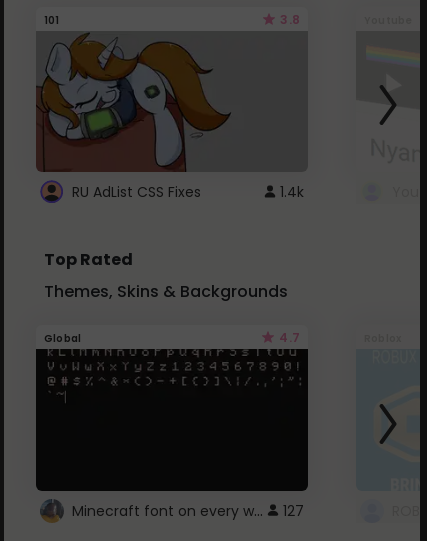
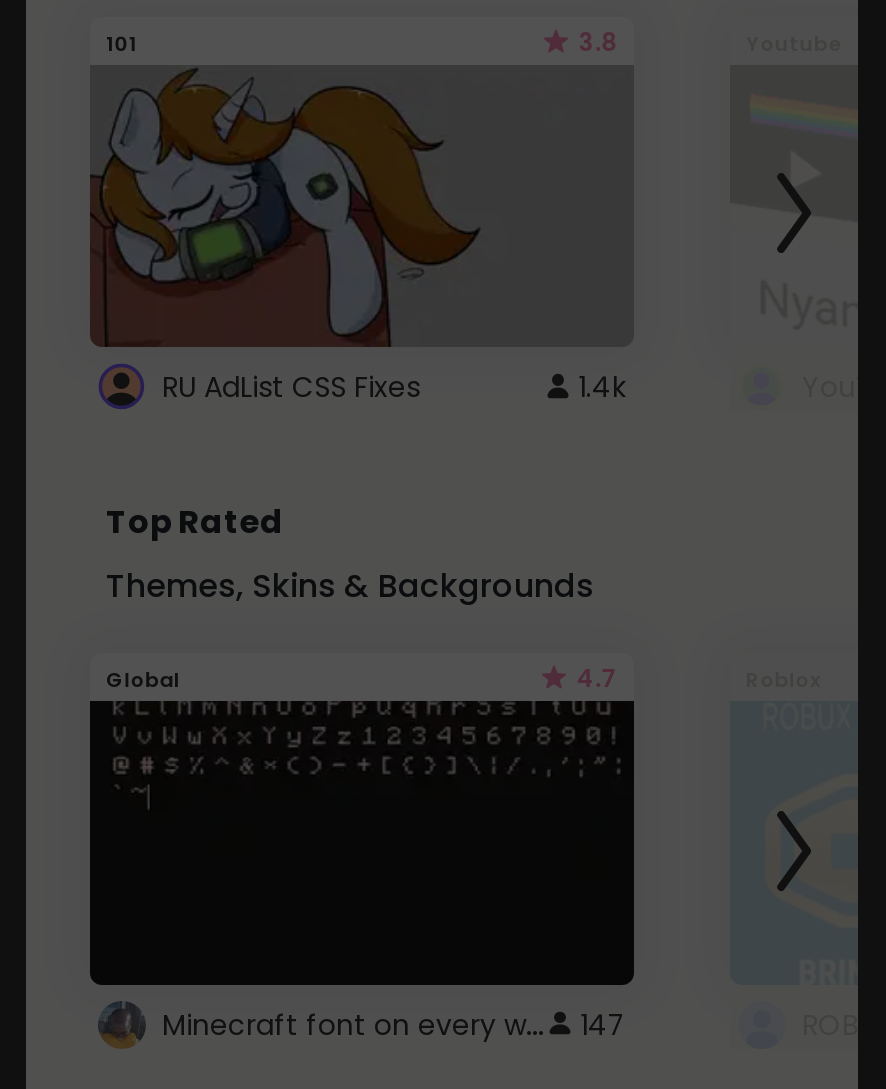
- 127
+ 147
